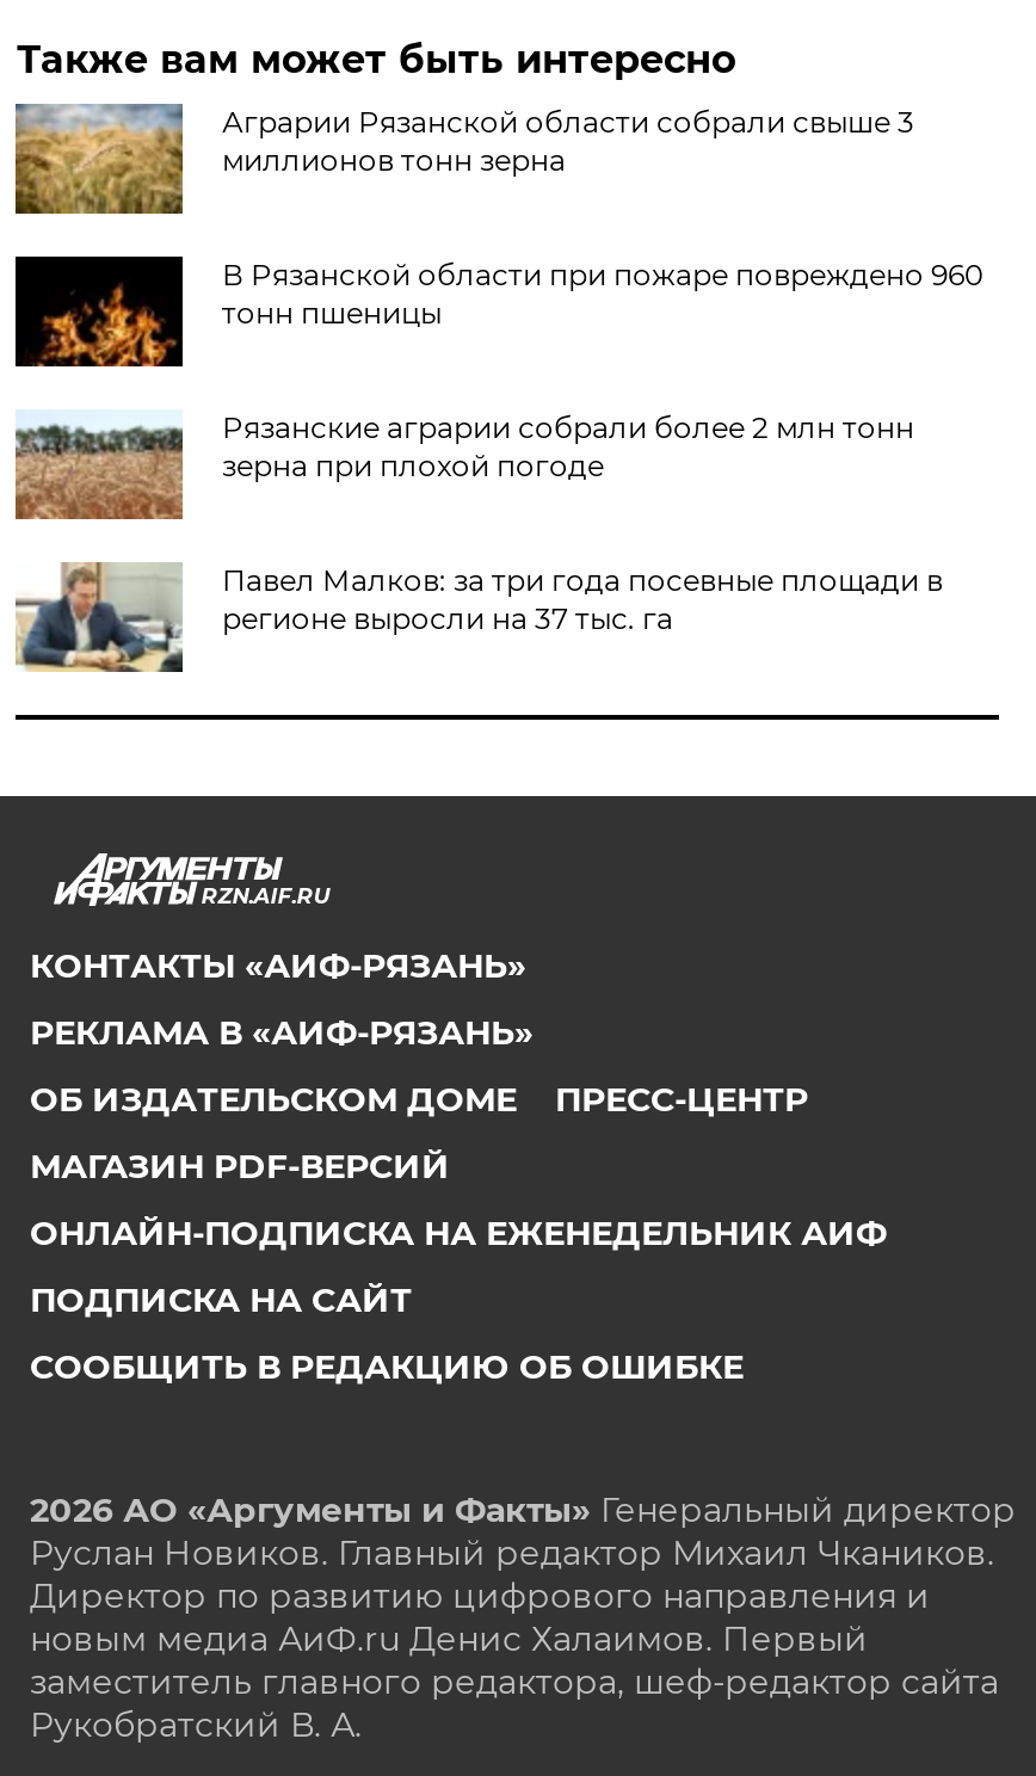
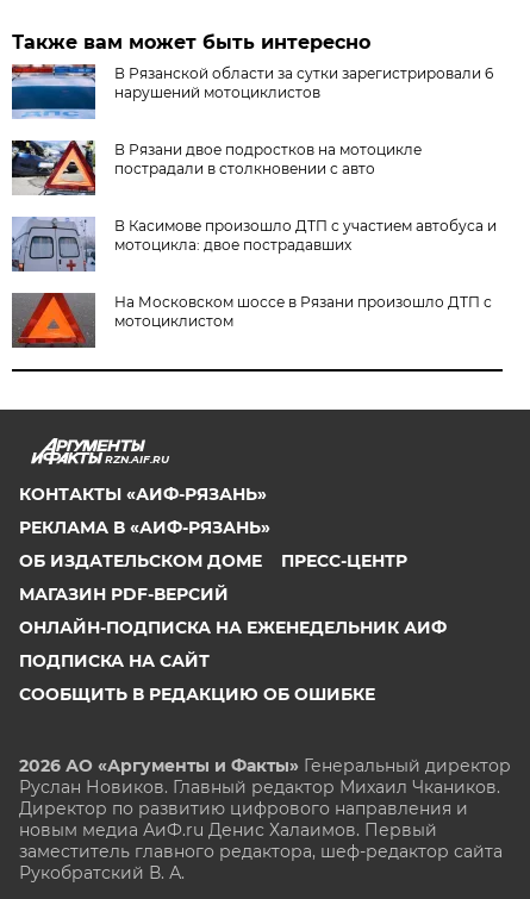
- [image]
- Аграрии Рязанской области собрали свыше 3
- миллионов тонн зерна
+ [image]
+ В Рязанской области за сутки зарегистрировали 6
+ нарушений мотоциклистов

- [image]
- В Рязанской области при пожаре повреждено 960
- тонн пшеницы
+ [image]
+ В Рязани двое подростков на мотоцикле
+ пострадали в столкновении с авто

- [image]
- Рязанские аграрии собрали более 2 млн тонн
- зерна при плохой погоде
+ [image]
+ В Касимове произошло ДТП с участием автобуса и
+ мотоцикла: двое пострадавших

- [image]
- Павел Малков: за три года посевные площади в
- регионе выросли на 37 тыс. га
+ [image]
+ На Московском шоссе в Рязани произошло ДТП с
+ мотоциклистом
